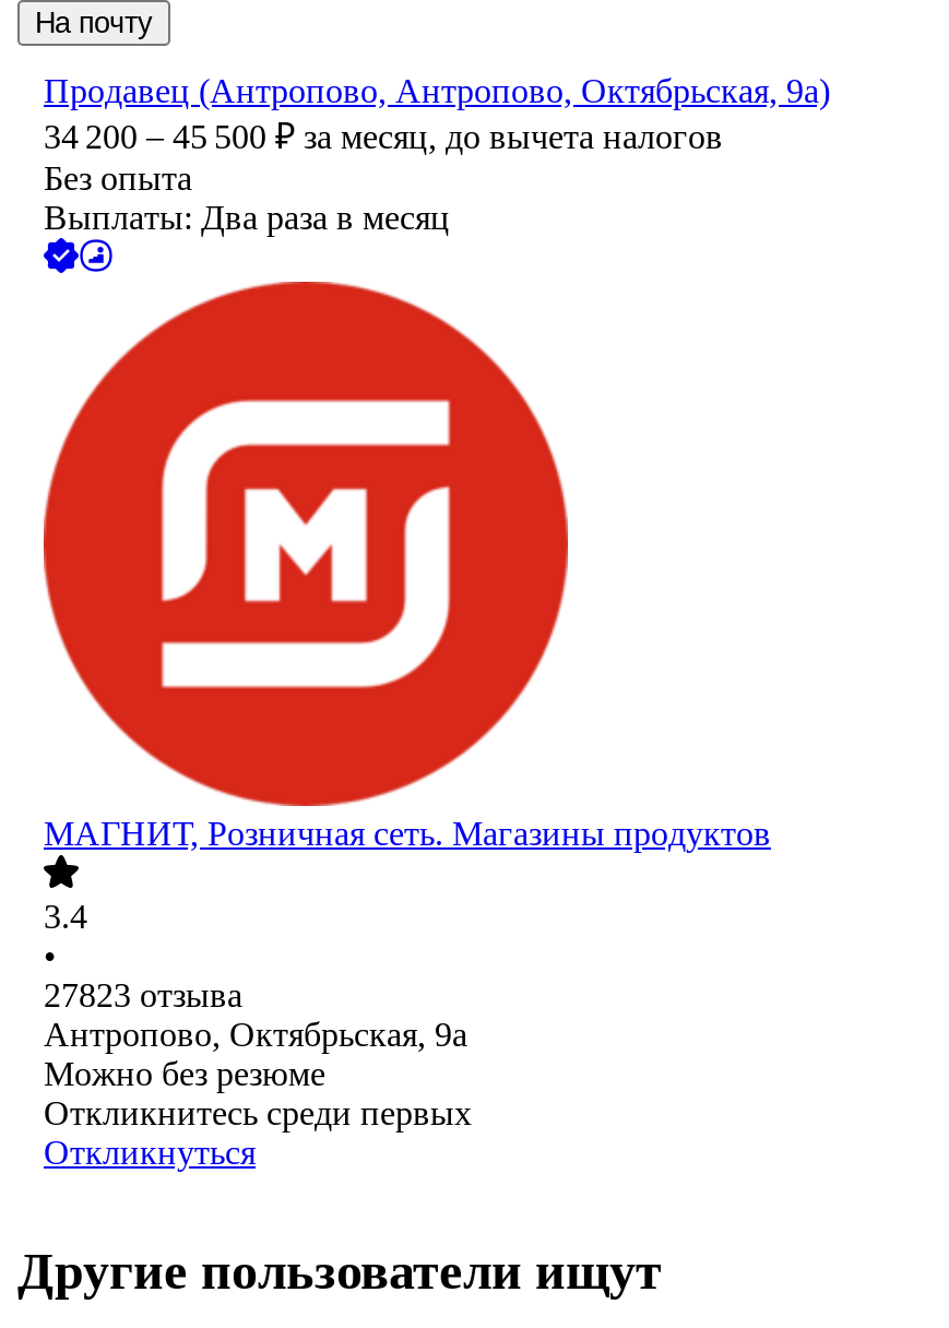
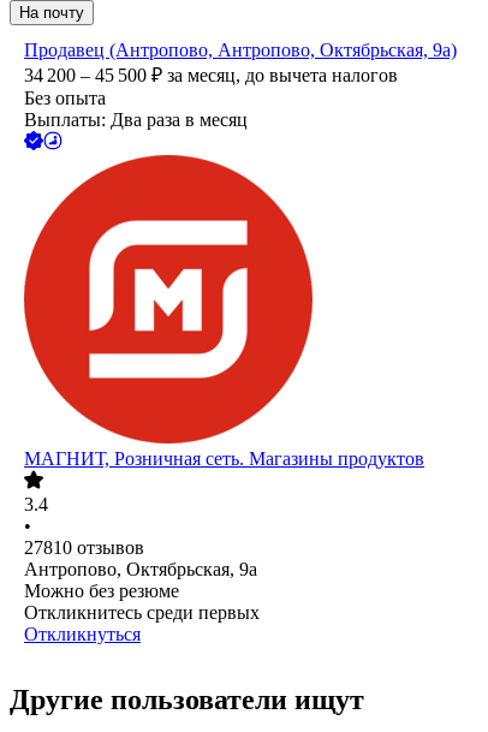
- 27823 отзыва
+ 27810 отзывов
